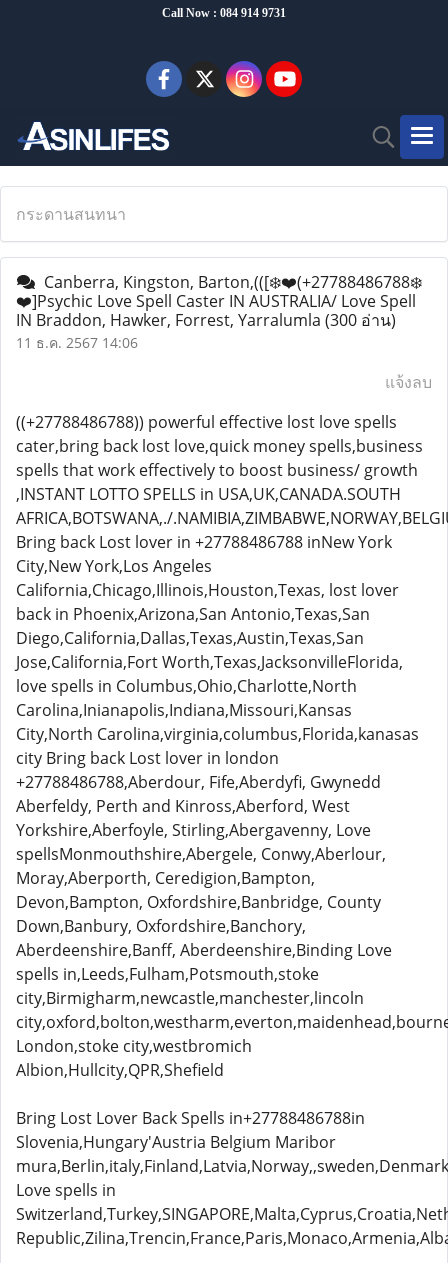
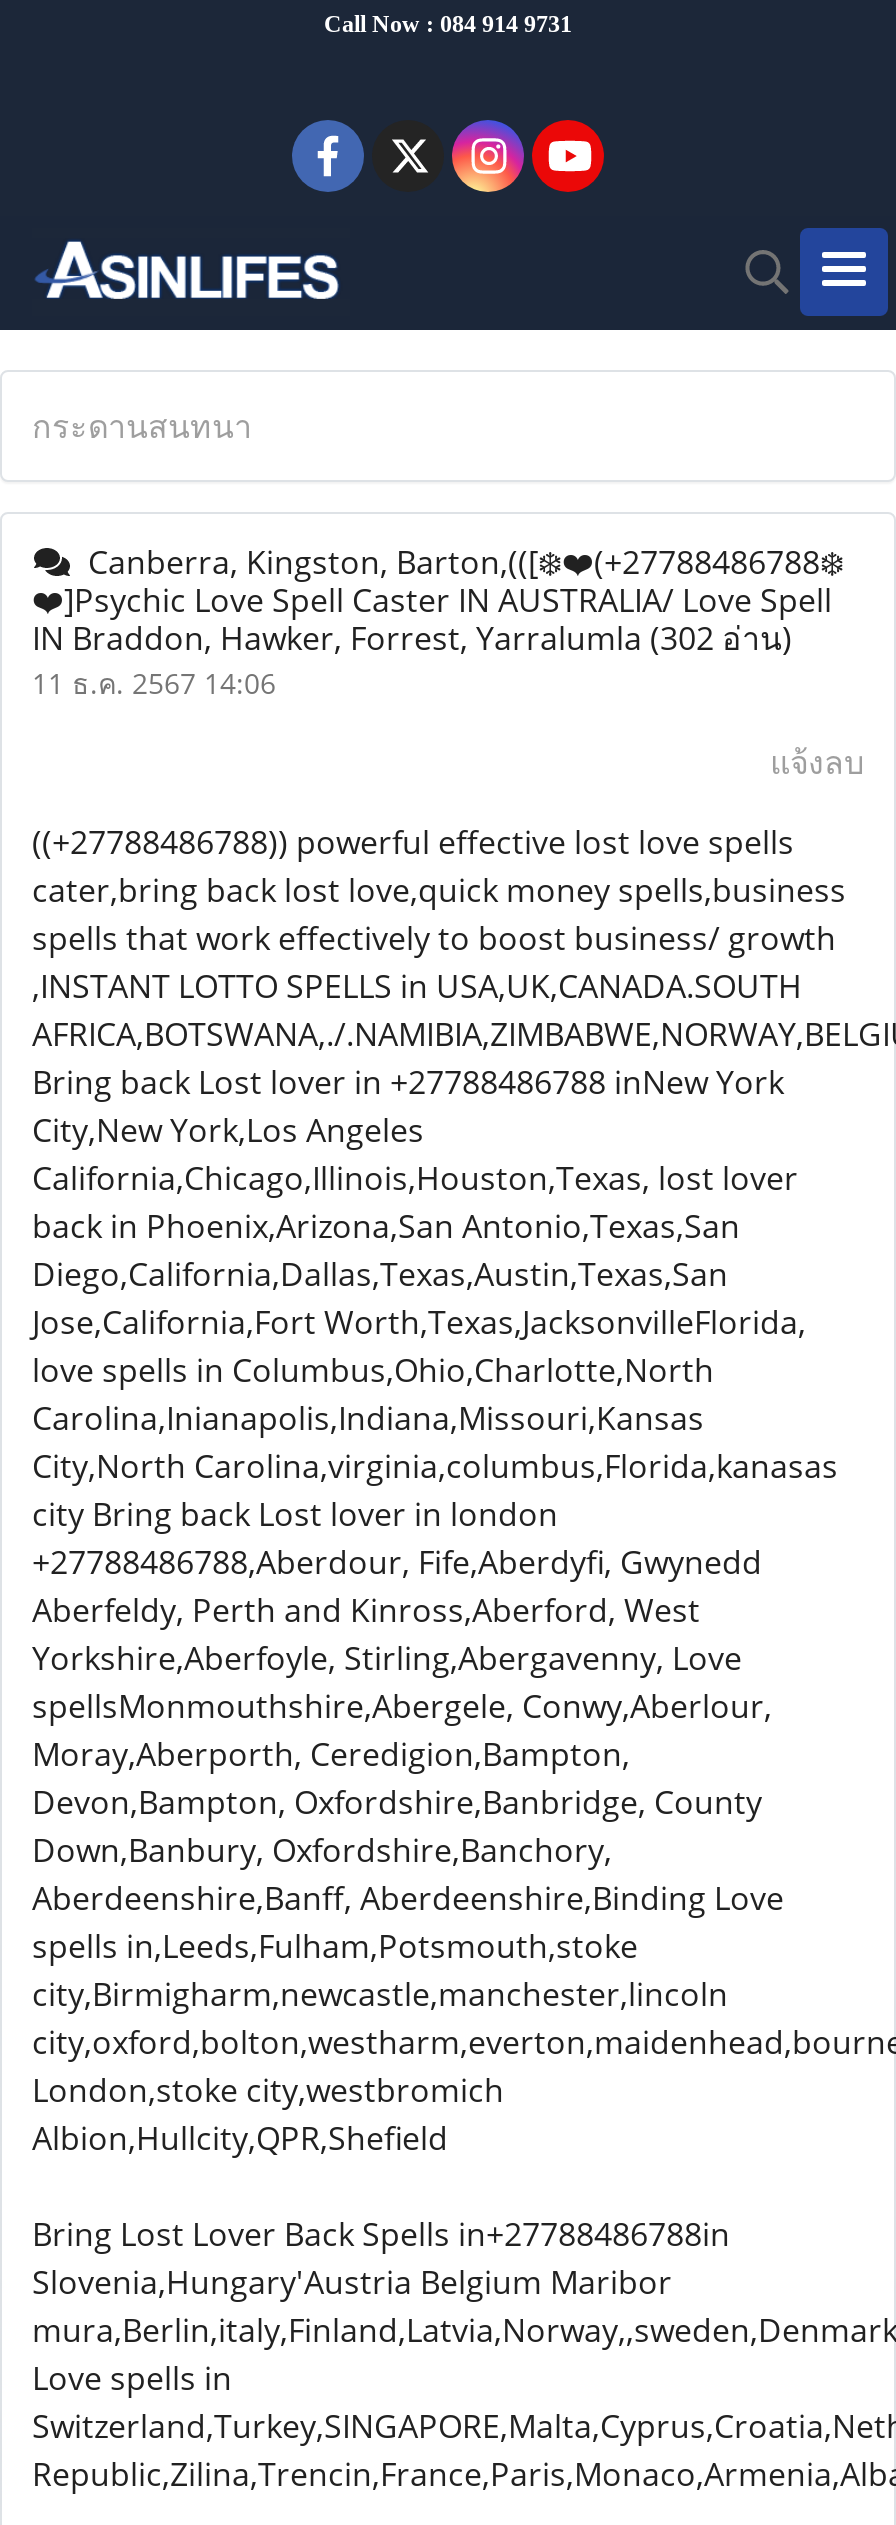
- IN Braddon, Hawker, Forrest, Yarralumla (300 อ่าน)
+ IN Braddon, Hawker, Forrest, Yarralumla (302 อ่าน)
